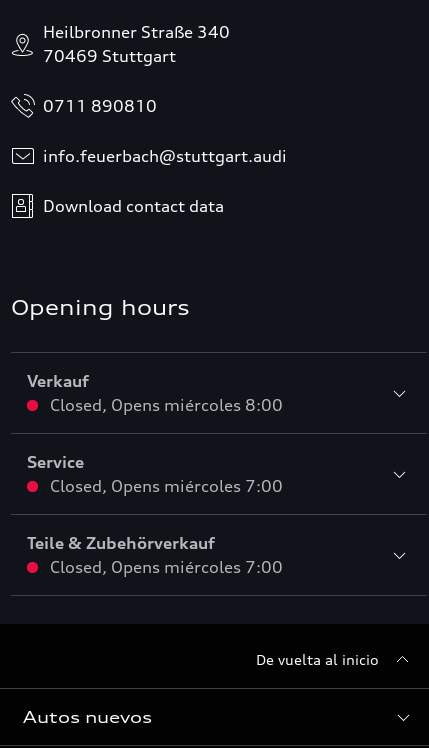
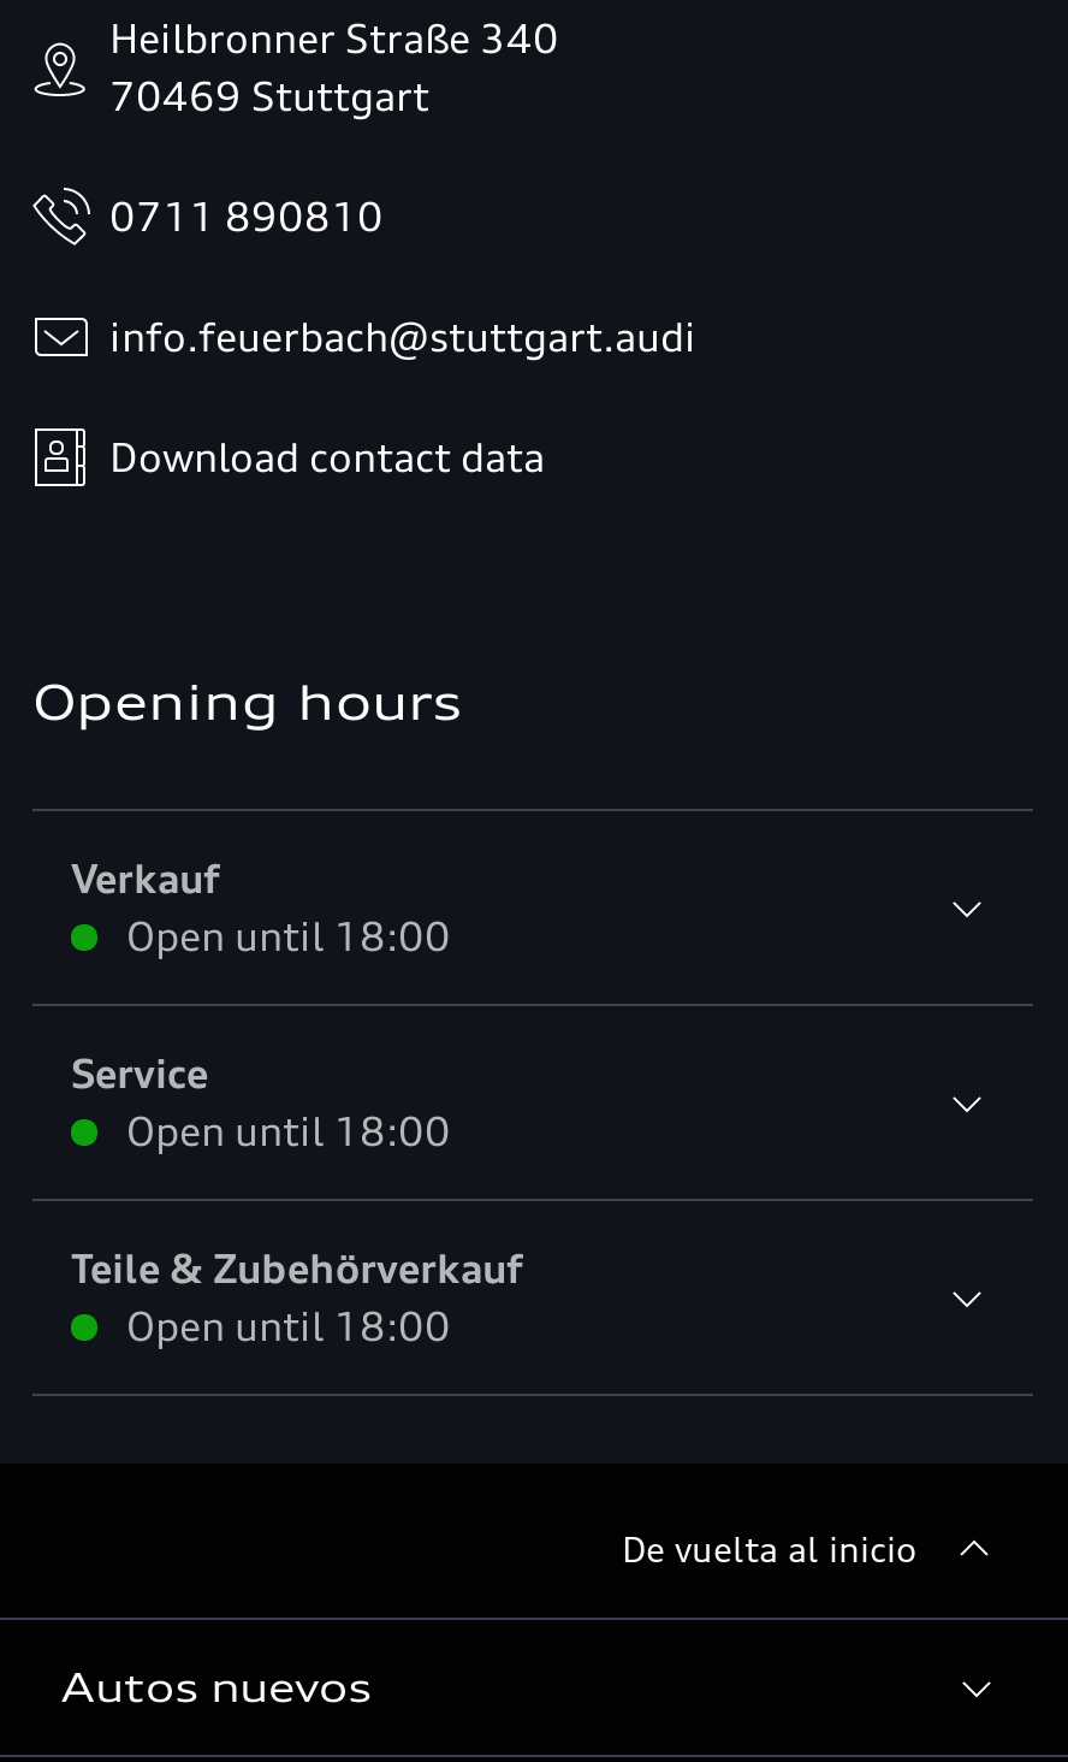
- Closed, Opens miércoles 8:00
+ Open until 18:00

- Closed, Opens miércoles 7:00
+ Open until 18:00

- Closed, Opens miércoles 7:00
+ Open until 18:00
